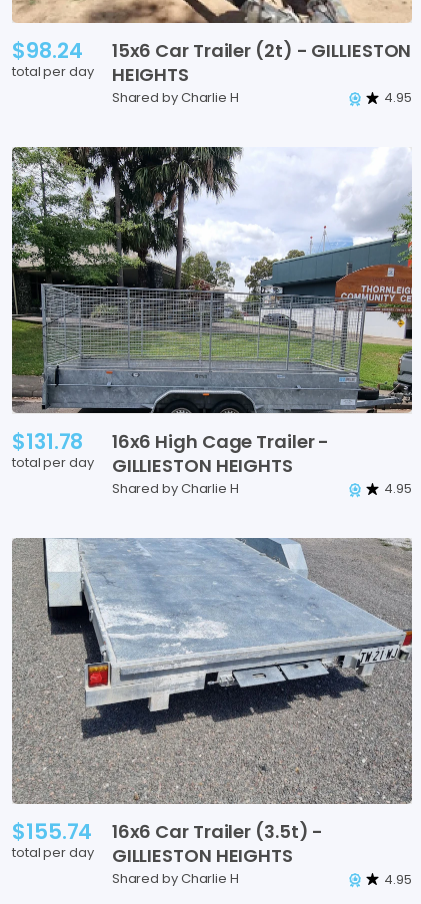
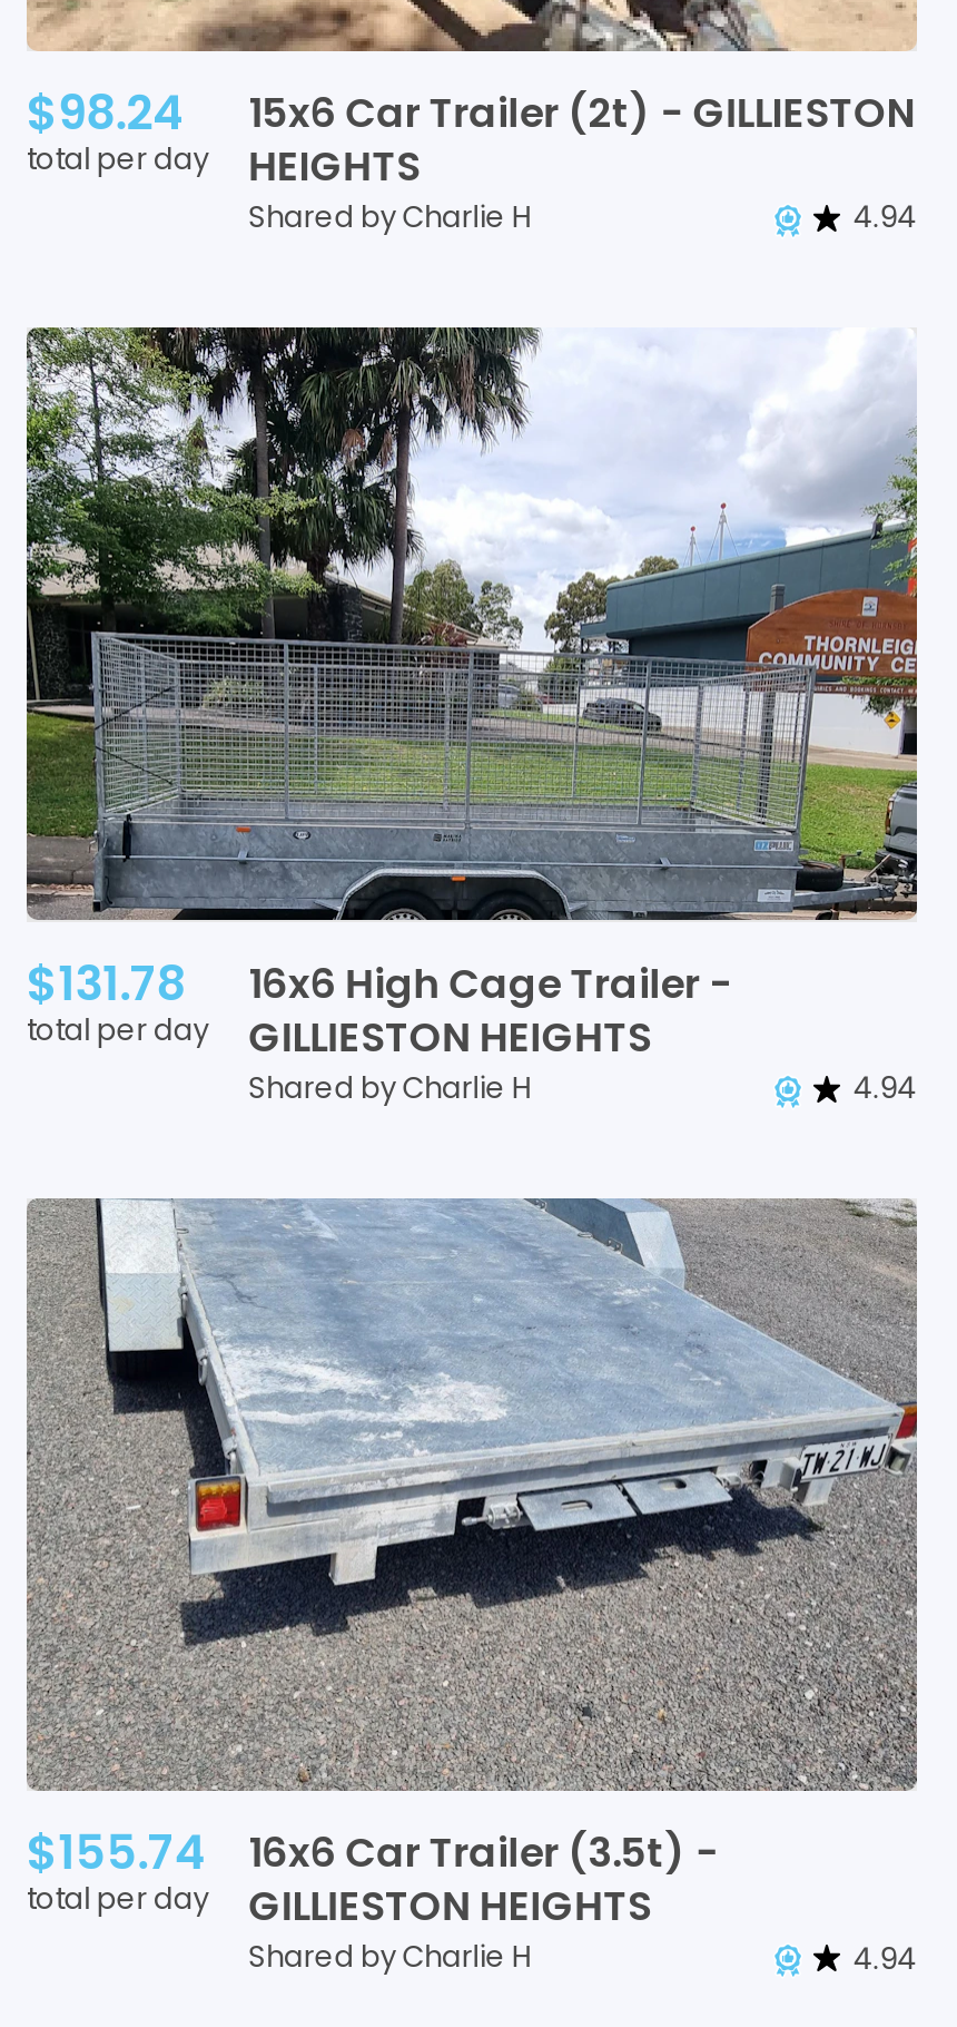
- 4.95
+ 4.94

- 4.95
+ 4.94

- 4.95
+ 4.94
